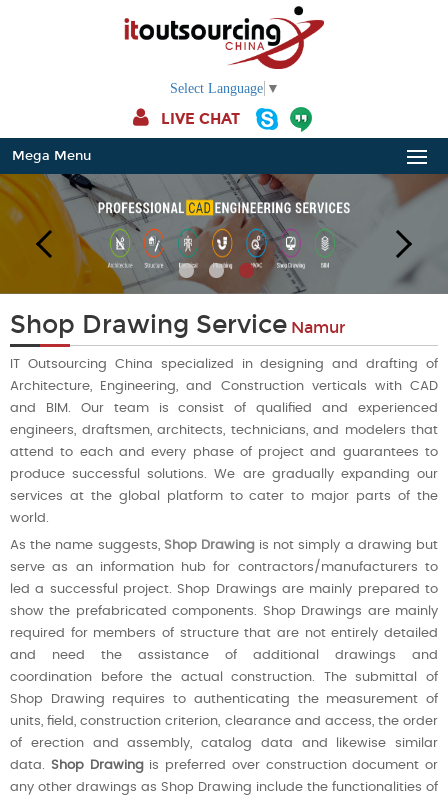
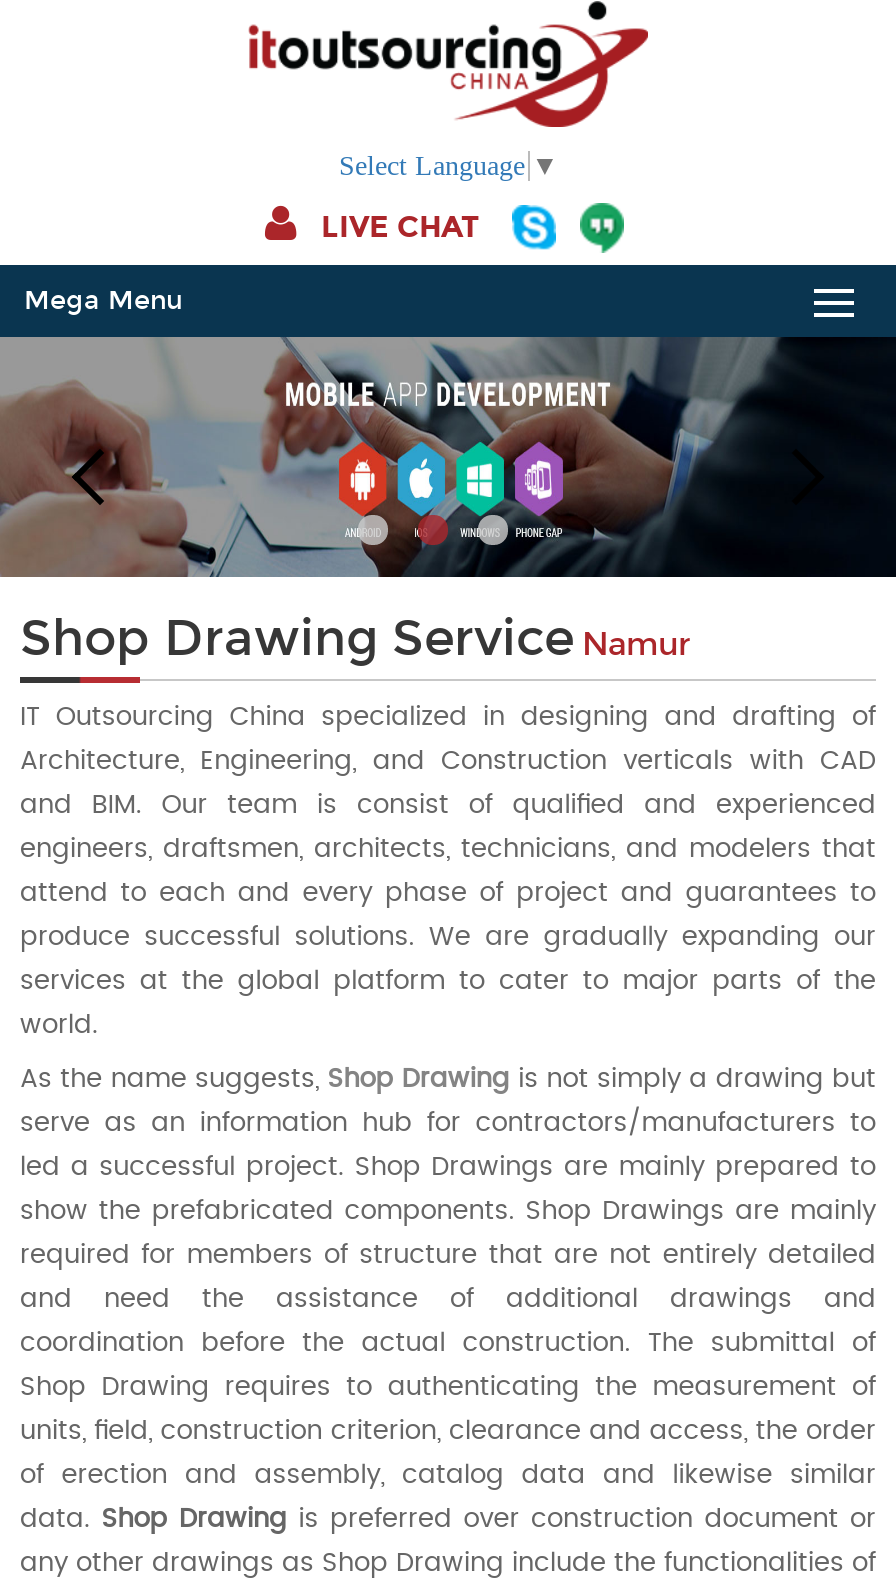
- [image]
+ [image]
